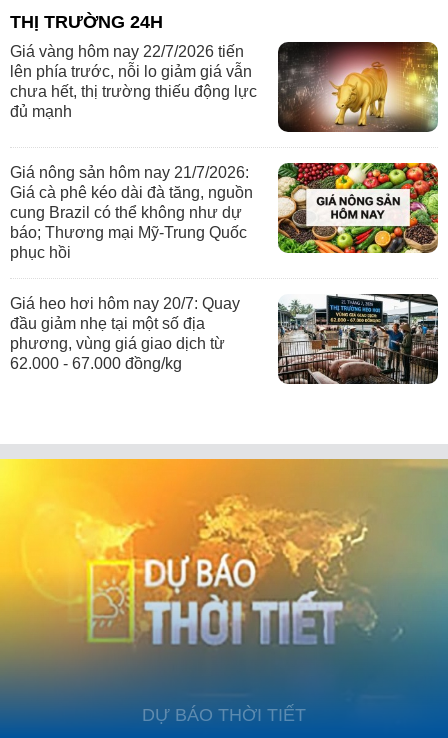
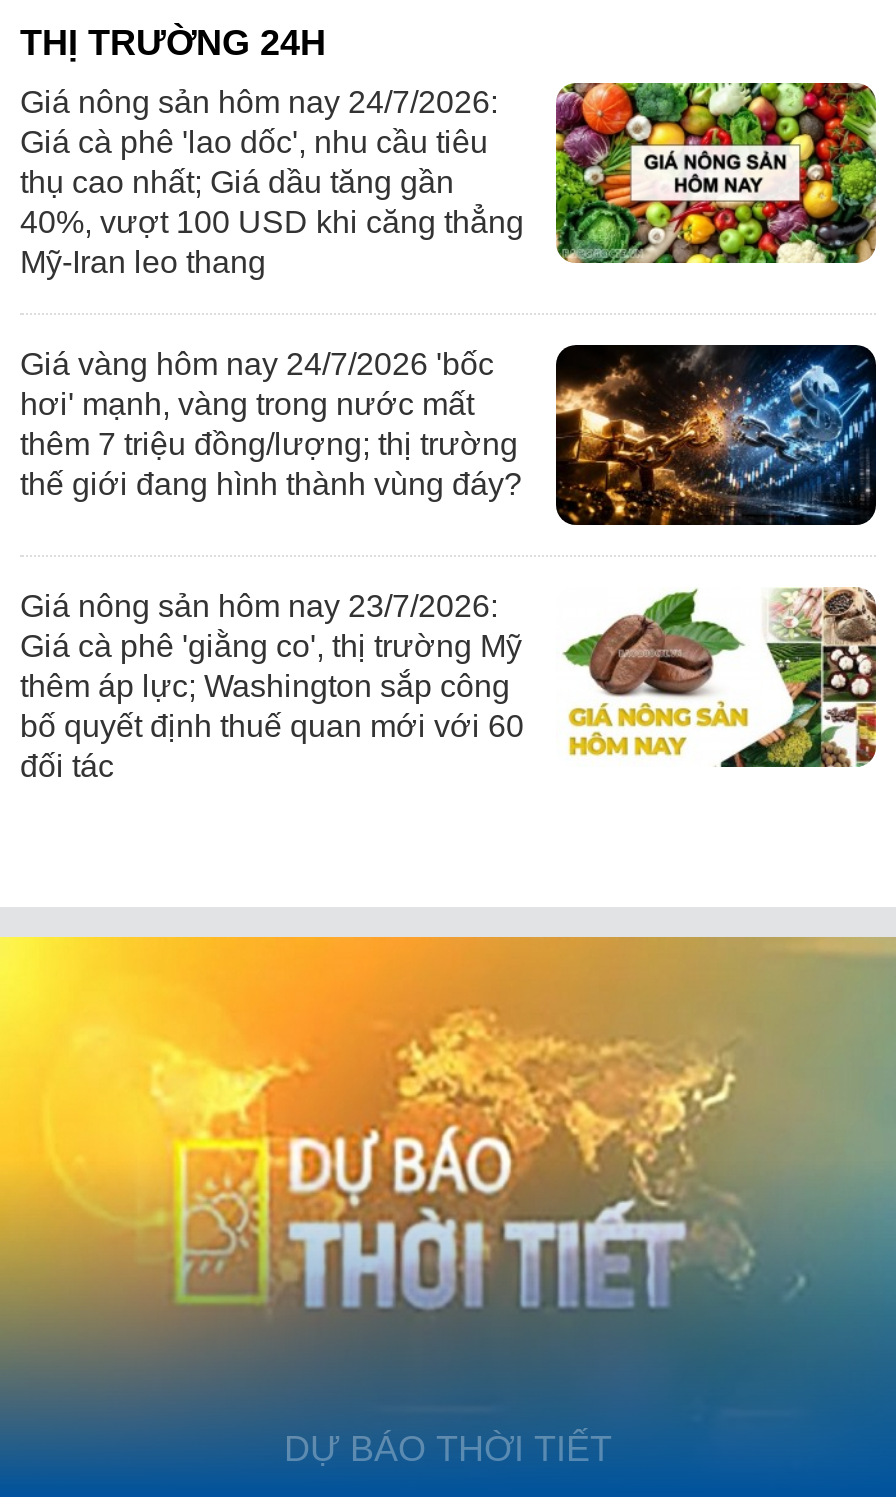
- [image]
- Giá vàng hôm nay 22/7/2026 tiến
- lên phía trước, nỗi lo giảm giá vẫn
- chưa hết, thị trường thiếu động lực
- đủ mạnh
+ [image]
+ Giá nông sản hôm nay 24/7/2026:
+ Giá cà phê 'lao dốc', nhu cầu tiêu
+ thụ cao nhất; Giá dầu tăng gần
+ 40%, vượt 100 USD khi căng thẳng
+ Mỹ-Iran leo thang

- [image]
- Giá nông sản hôm nay 21/7/2026:
- Giá cà phê kéo dài đà tăng, nguồn
- cung Brazil có thể không như dự
- báo; Thương mại Mỹ-Trung Quốc
- phục hồi
+ [image]
+ Giá vàng hôm nay 24/7/2026 'bốc
+ hơi' mạnh, vàng trong nước mất
+ thêm 7 triệu đồng/lượng; thị trường
+ thế giới đang hình thành vùng đáy?

- [image]
- Giá heo hơi hôm nay 20/7: Quay
- đầu giảm nhẹ tại một số địa
- phương, vùng giá giao dịch từ
- 62.000 - 67.000 đồng/kg
+ [image]
+ Giá nông sản hôm nay 23/7/2026:
+ Giá cà phê 'giằng co', thị trường Mỹ
+ thêm áp lực; Washington sắp công
+ bố quyết định thuế quan mới với 60
+ đối tác
